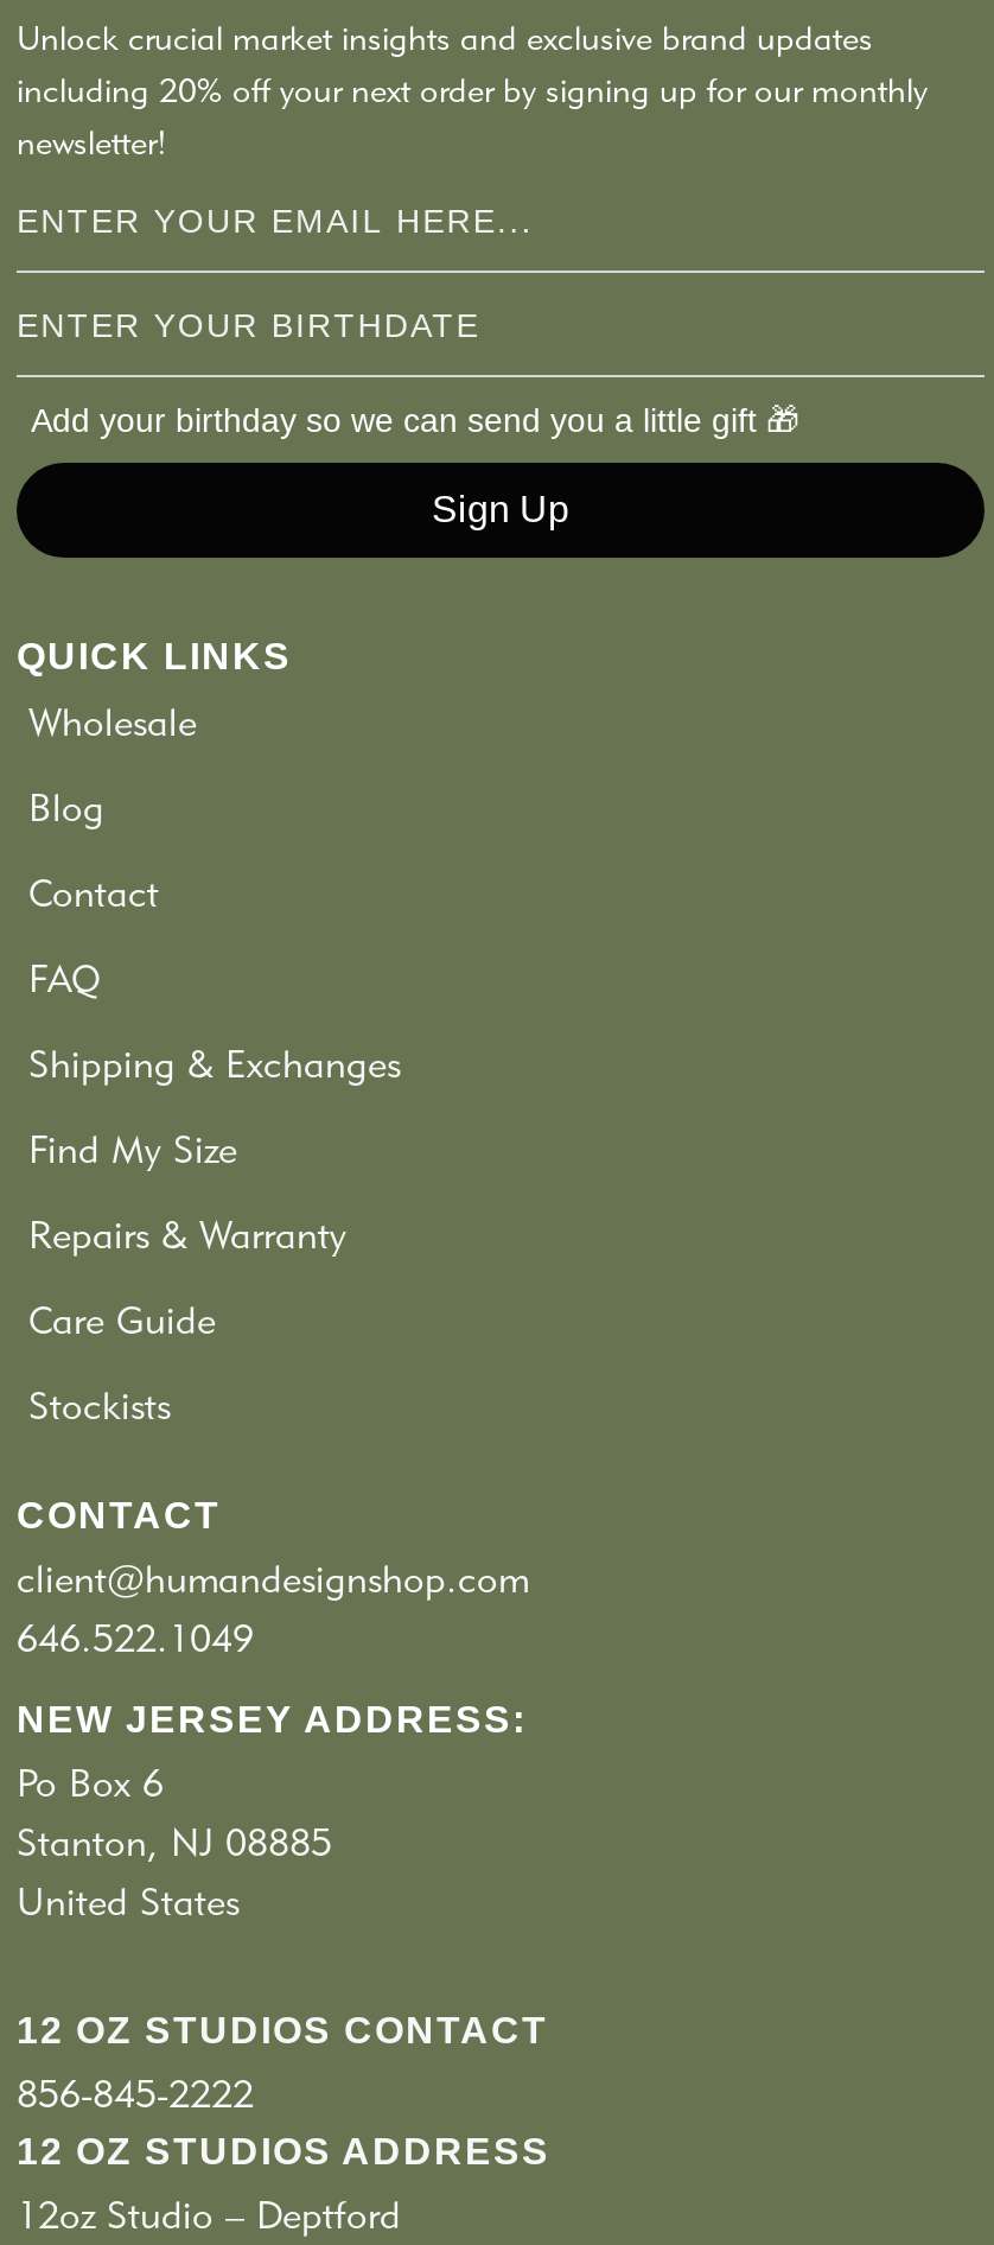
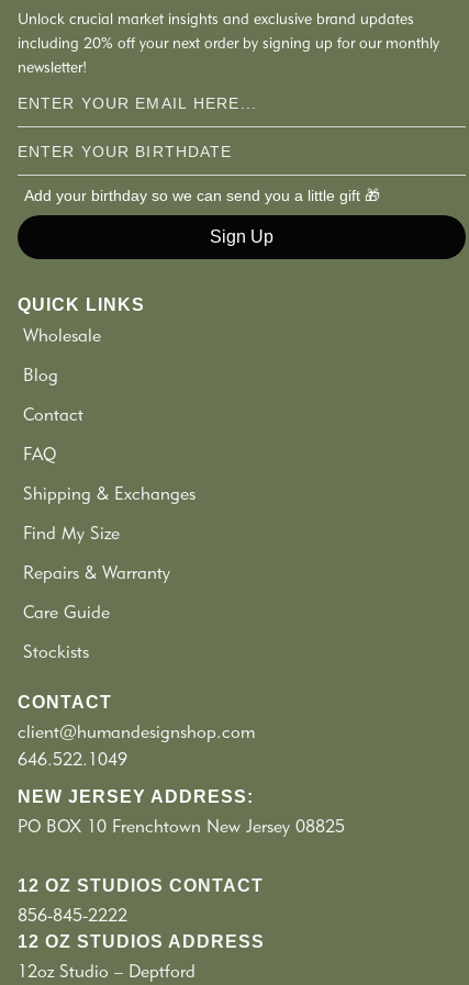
- Po Box 6
- Stanton, NJ 08885
- United States
+ PO BOX 10 Frenchtown New Jersey 08825
